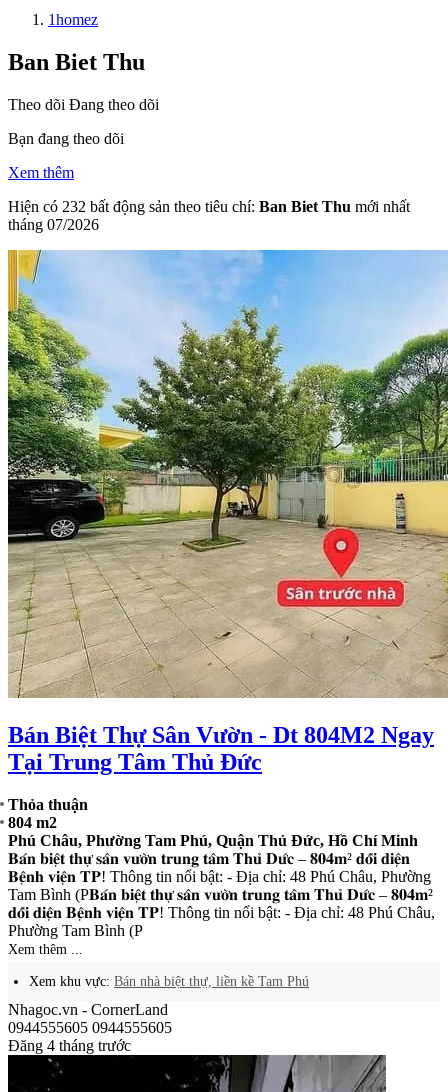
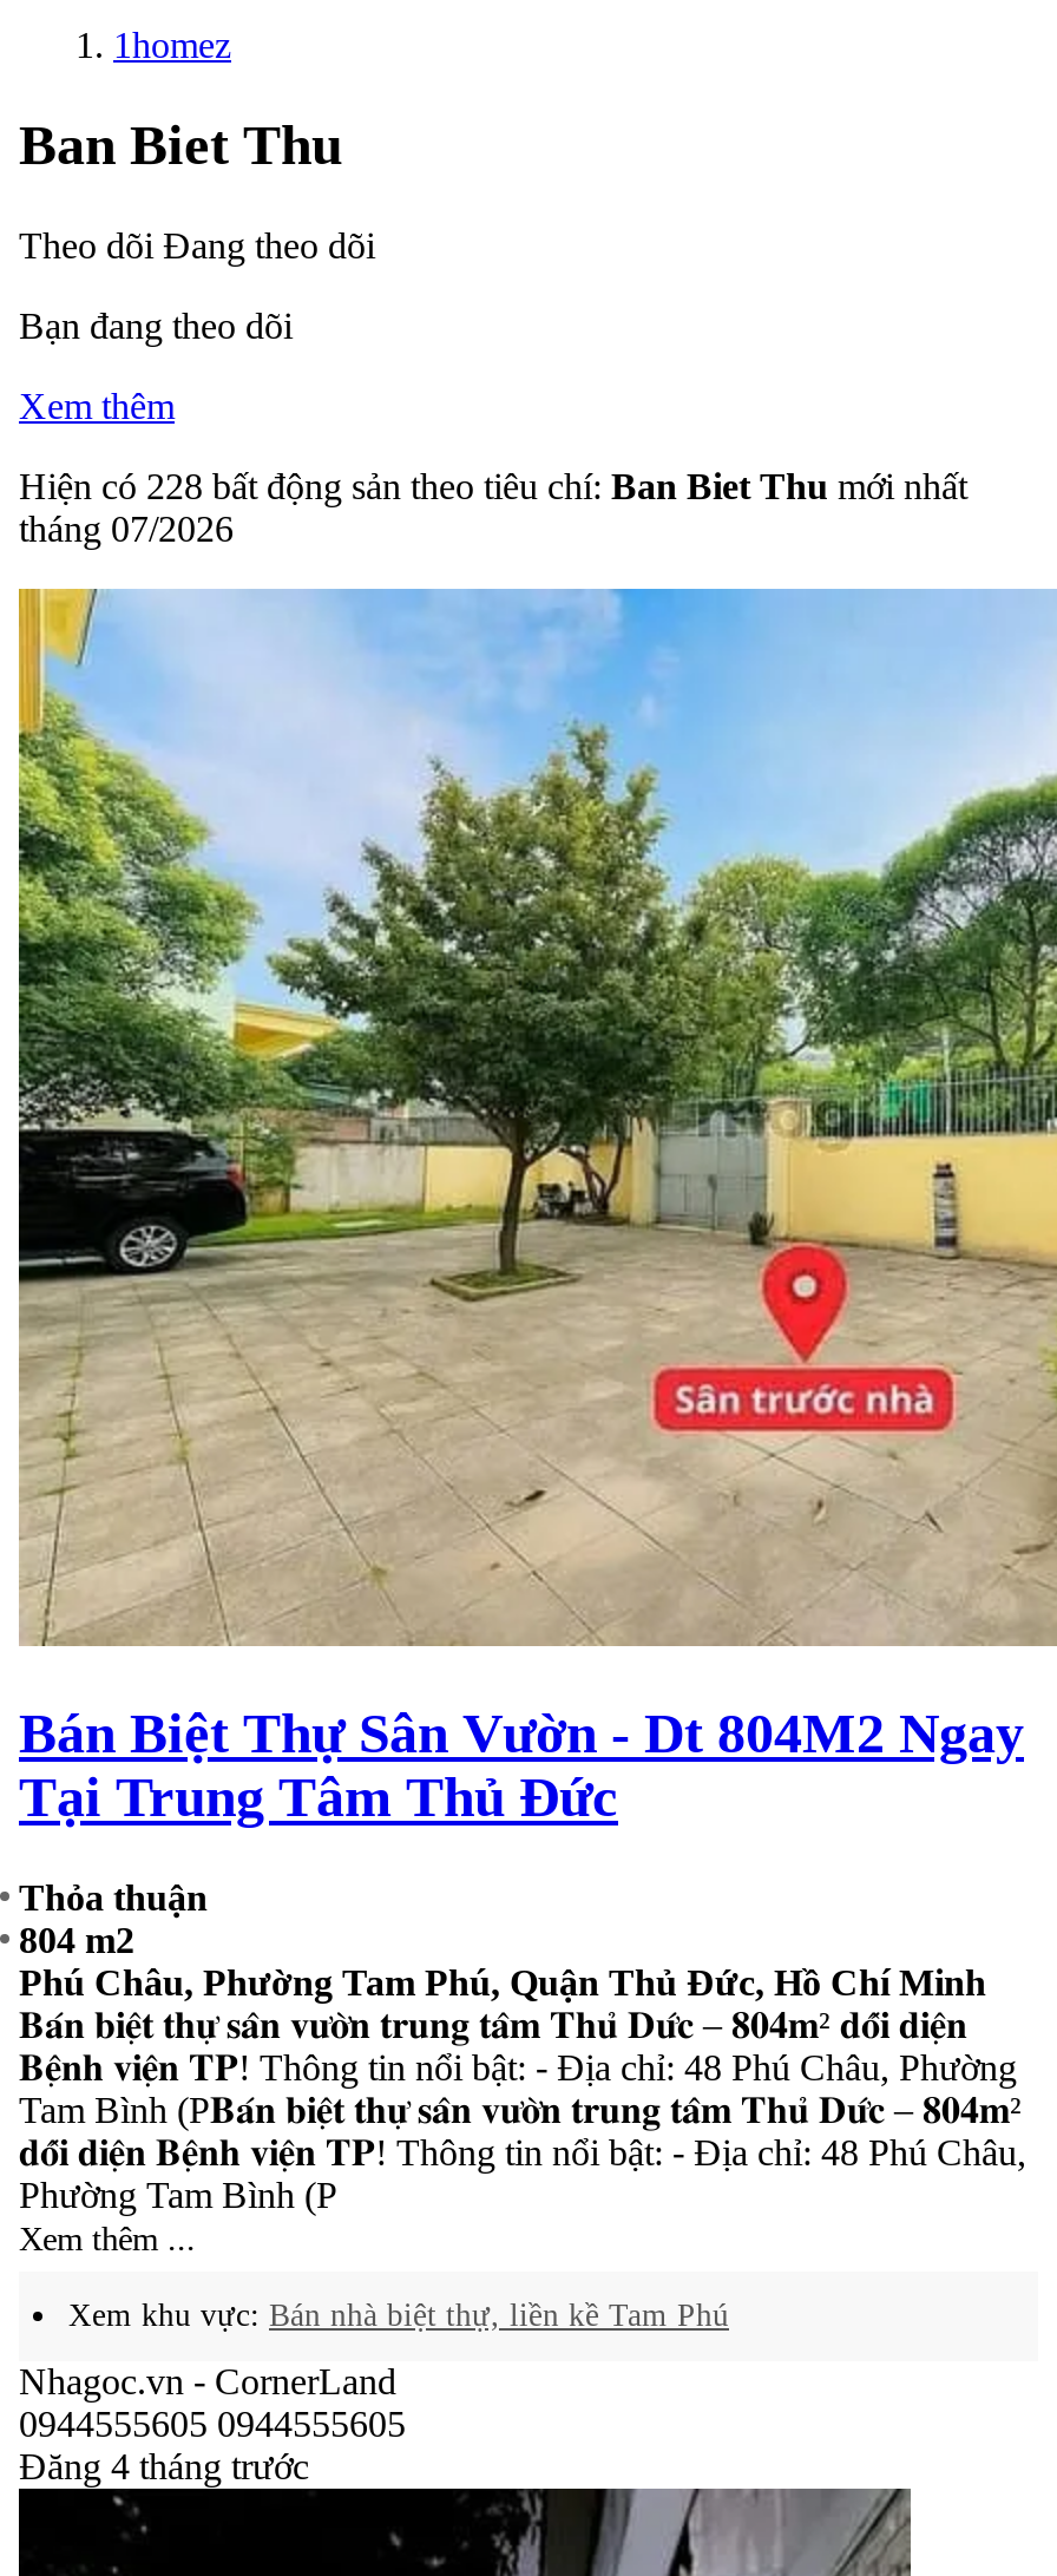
- Hiện có 232 bất động sản theo tiêu chí: Ban Biet Thu mới nhất
+ Hiện có 228 bất động sản theo tiêu chí: Ban Biet Thu mới nhất
